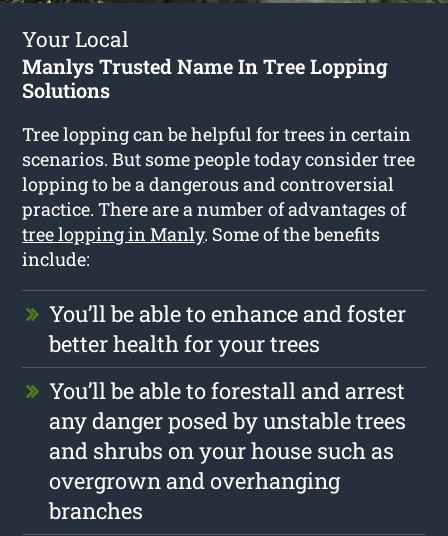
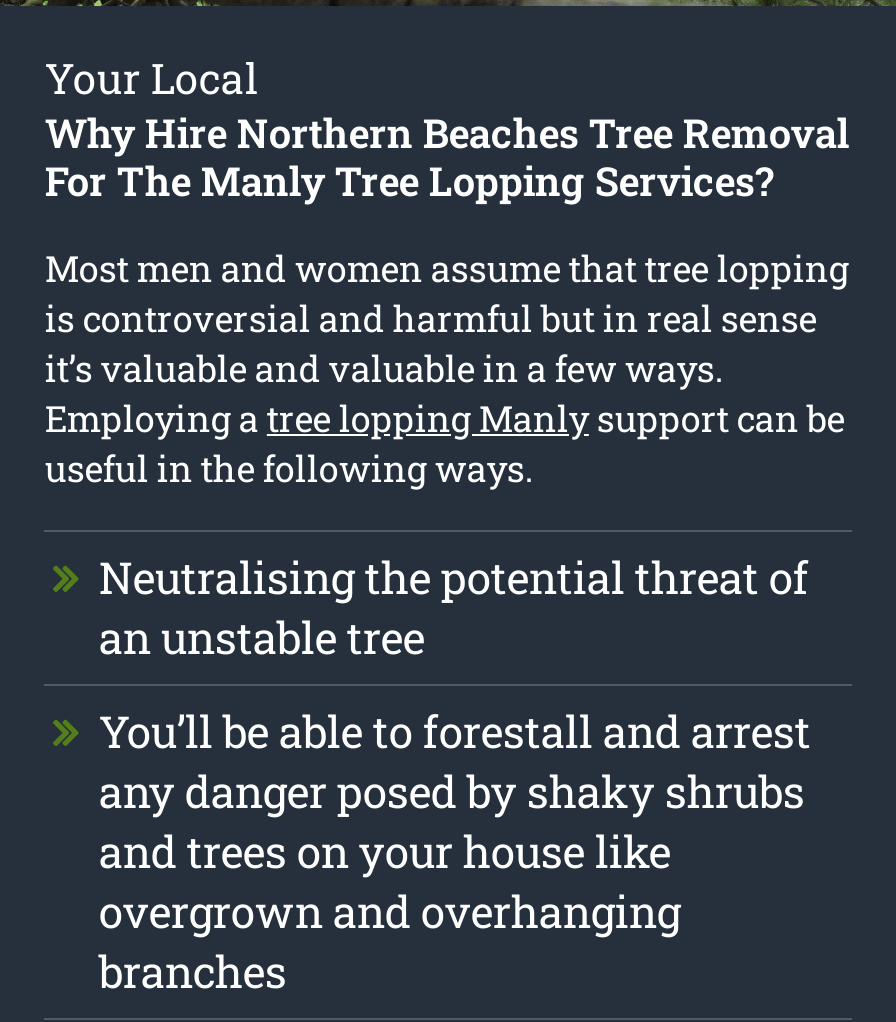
- Manlys Trusted Name In Tree Lopping
- Solutions
+ Why Hire Northern Beaches Tree Removal
+ For The Manly Tree Lopping Services?

- Tree lopping can be helpful for trees in certain
- scenarios. But some people today consider tree
- lopping to be a dangerous and controversial
- practice. There are a number of advantages of
- tree lopping in Manly. Some of the benefits
- include:
+ Most men and women assume that tree lopping
+ is controversial and harmful but in real sense
+ it’s valuable and valuable in a few ways.
+ Employing a tree lopping Manlysupport can be
+ useful in the following ways.

- You’ll be able to enhance and foster
- better health for your trees
+ Neutralising the potential threat of
+ an unstable tree

- any danger posed by unstable trees
- and shrubs on your house such as
+ any danger posed by shaky shrubs
+ and trees on your house like
